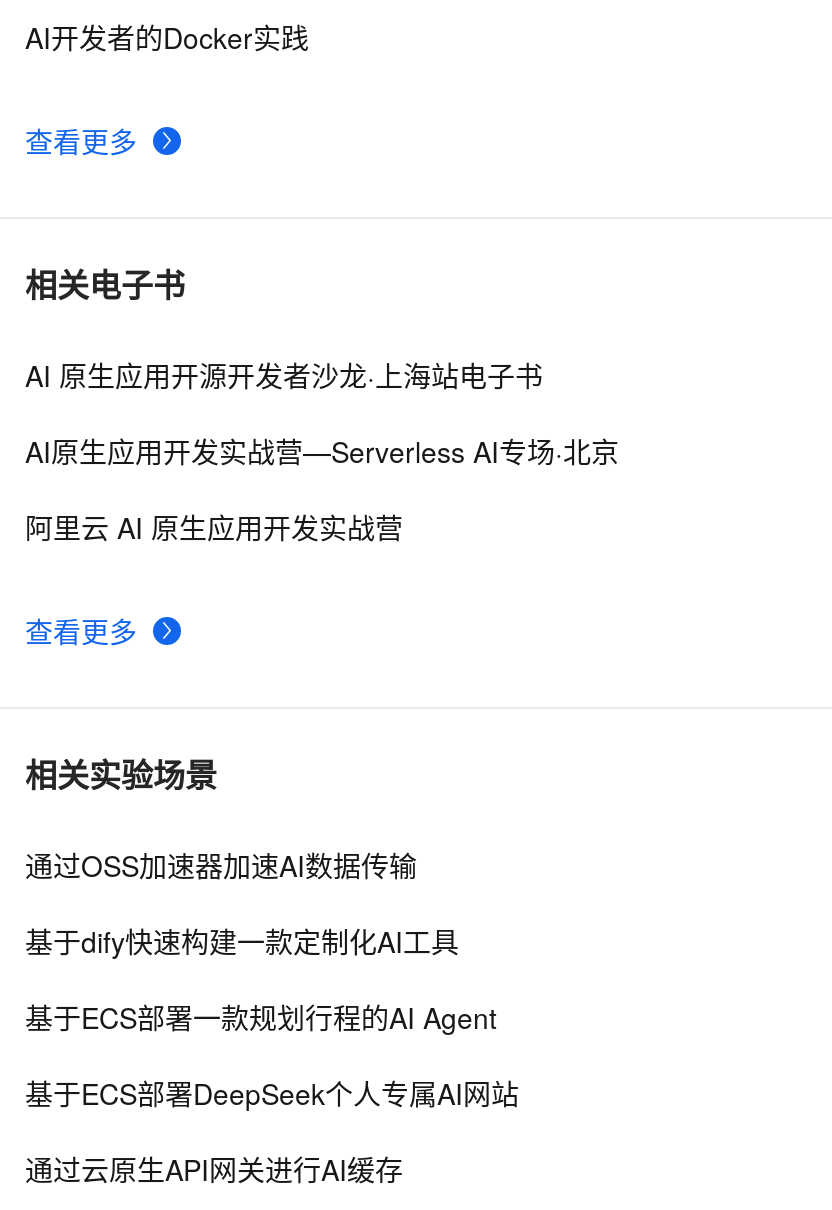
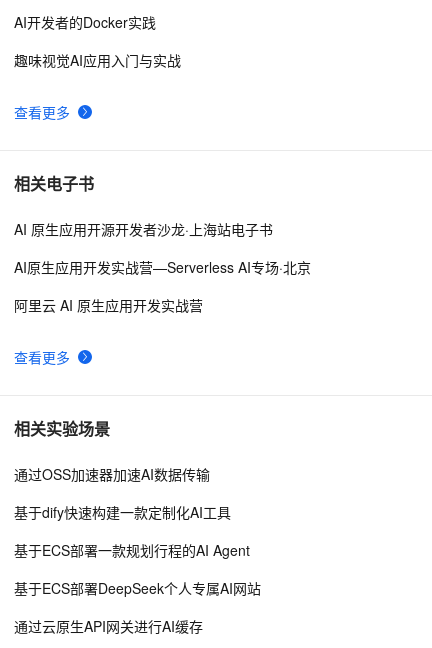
+ 趣味视觉AI应用入门与实战
